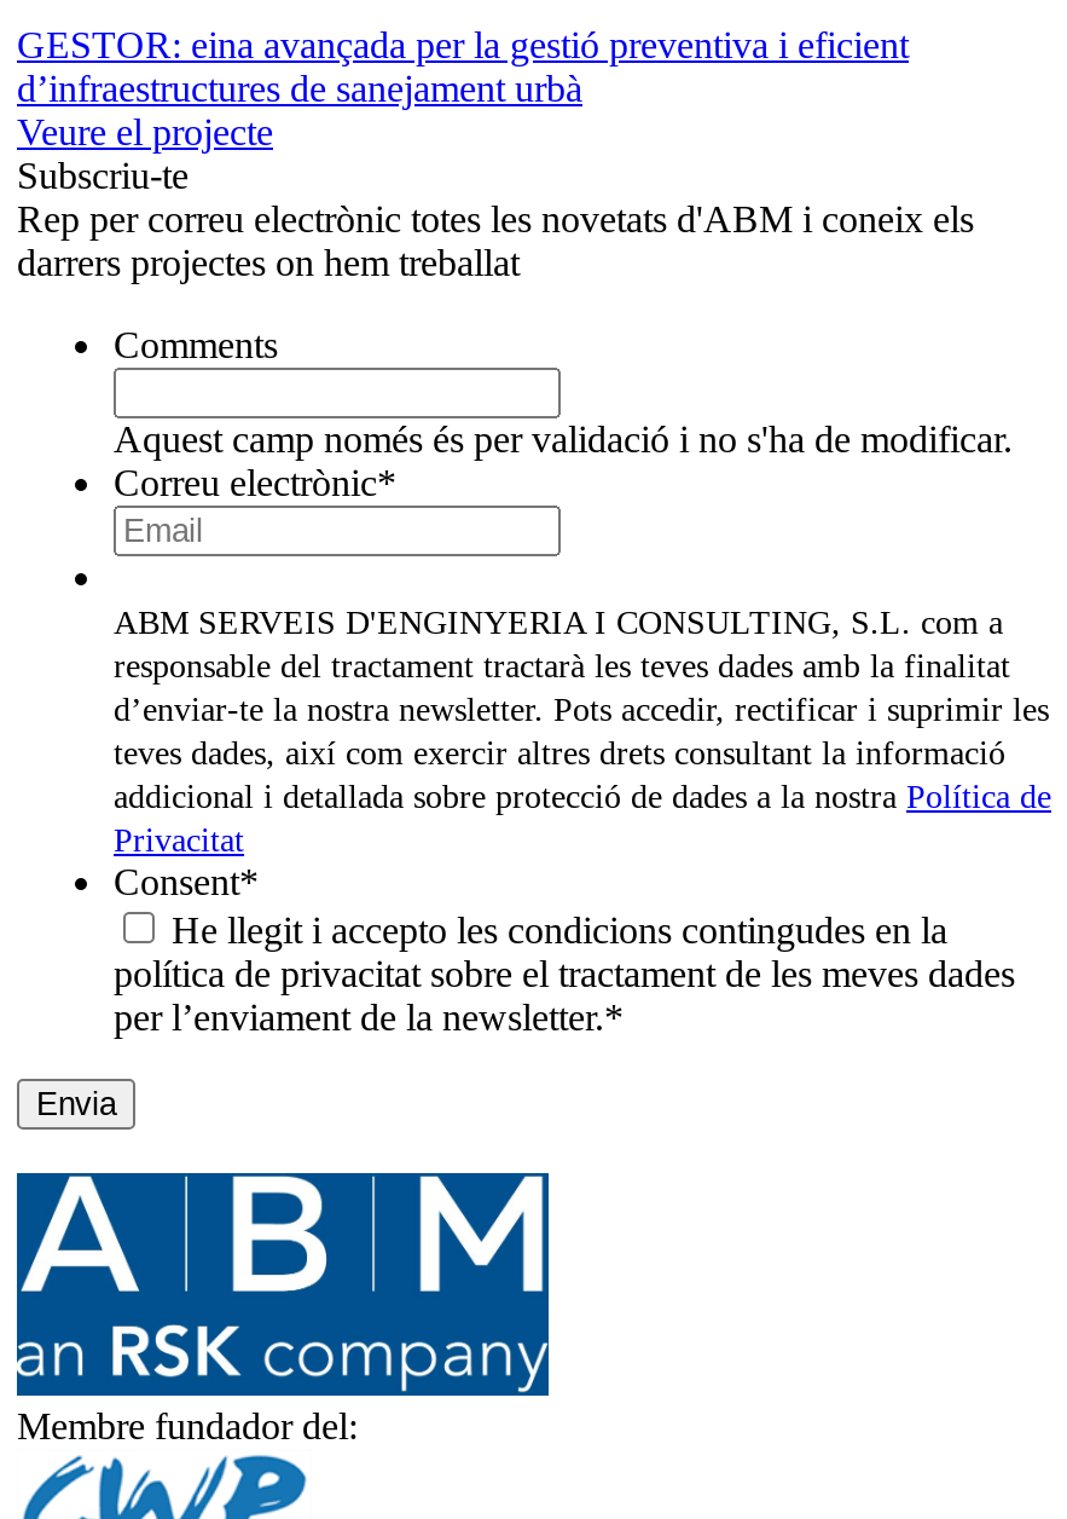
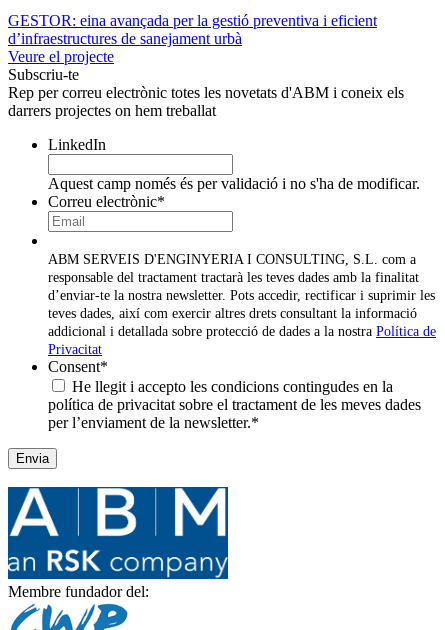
- Comments
+ LinkedIn
